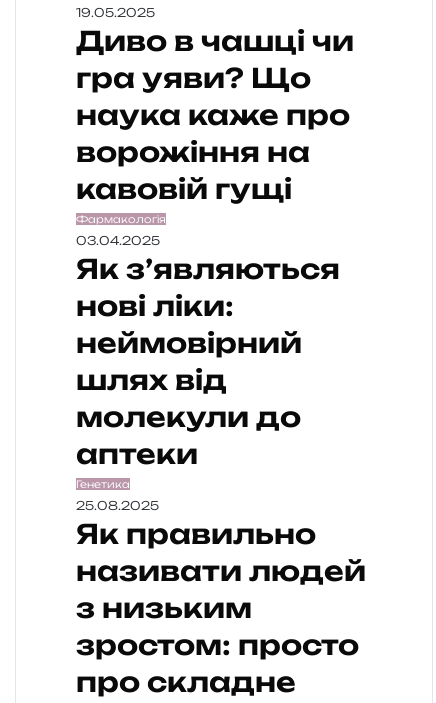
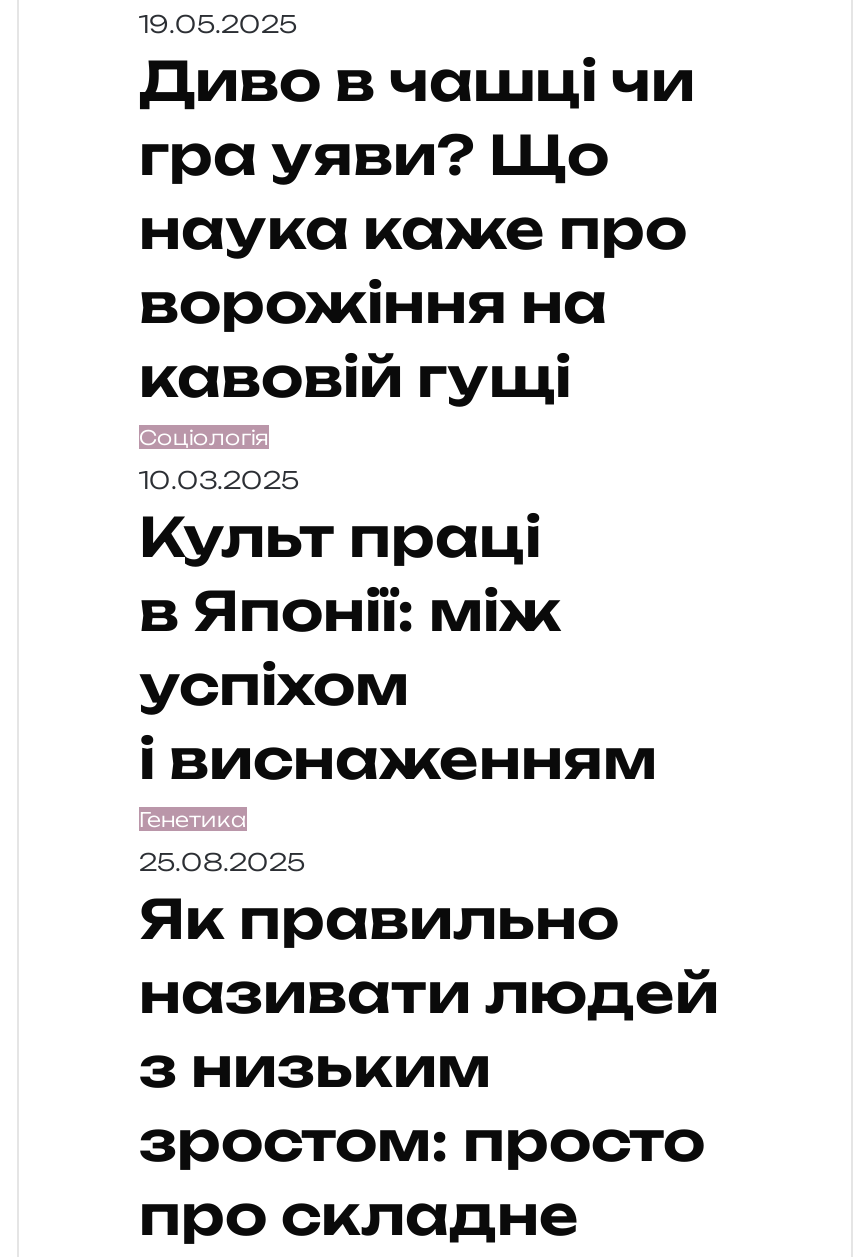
- Фармакологія
+ Соціологія

- 03.04.2025
- Як з’являються
- нові ліки:
- неймовірний
- шлях від
- молекули до
- аптеки
+ 10.03.2025
+ Культ праці
+ в Японії: між
+ успіхом
+ і виснаженням
